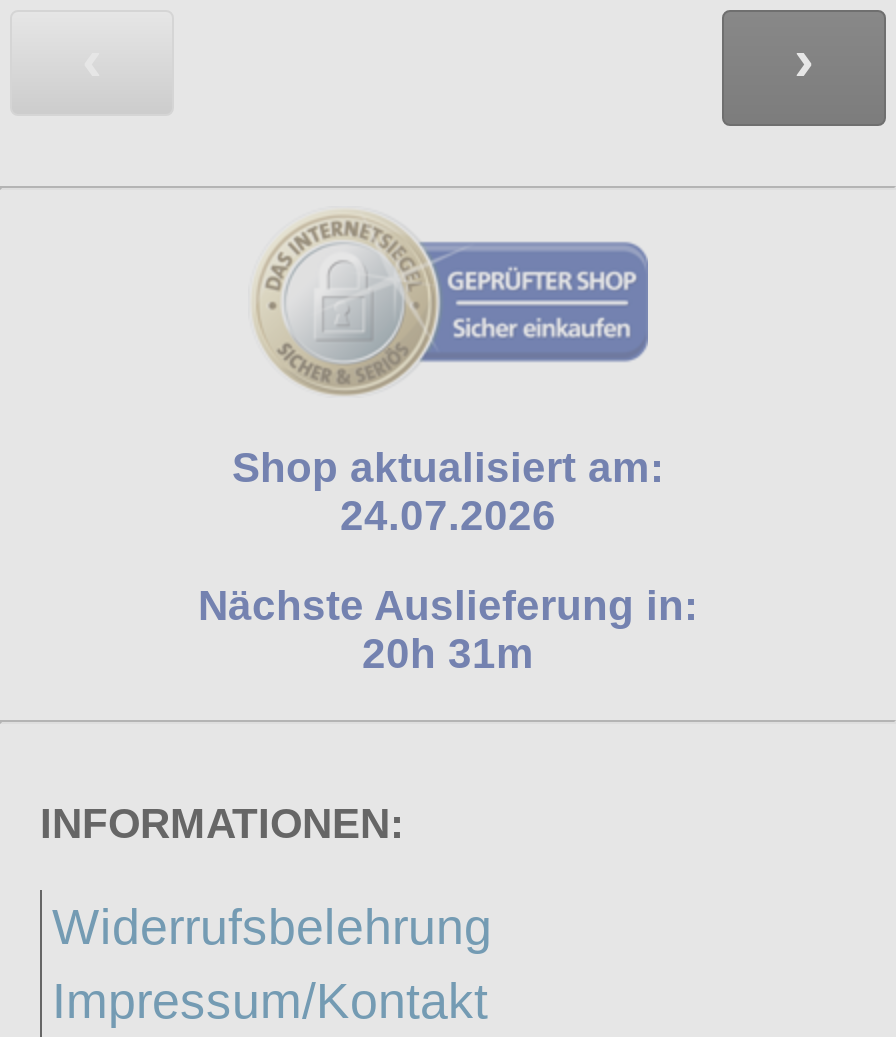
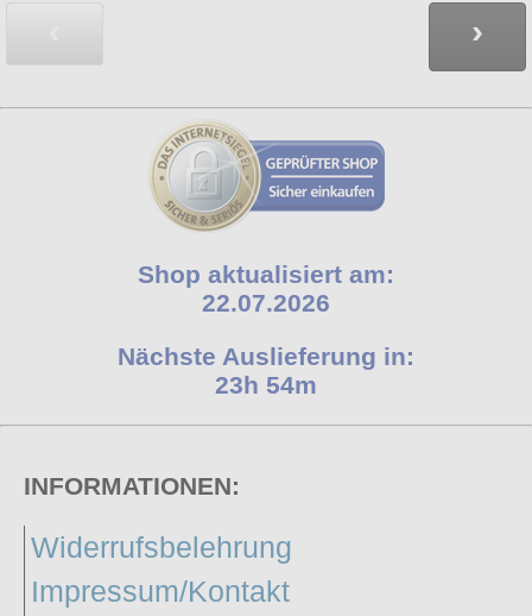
- 24.07.2026
+ 22.07.2026

- 20h 31m
+ 23h 54m
